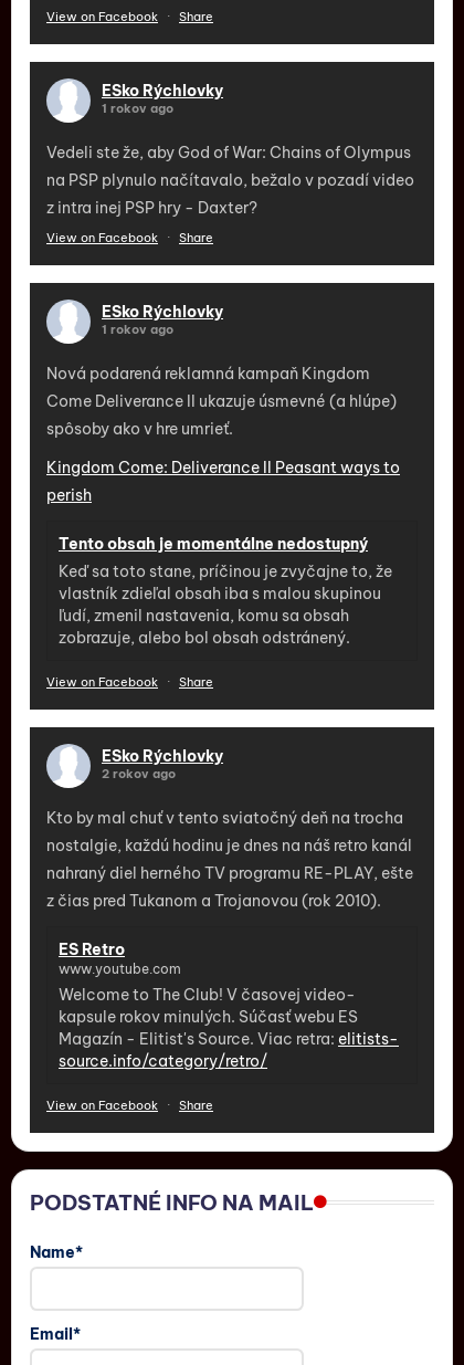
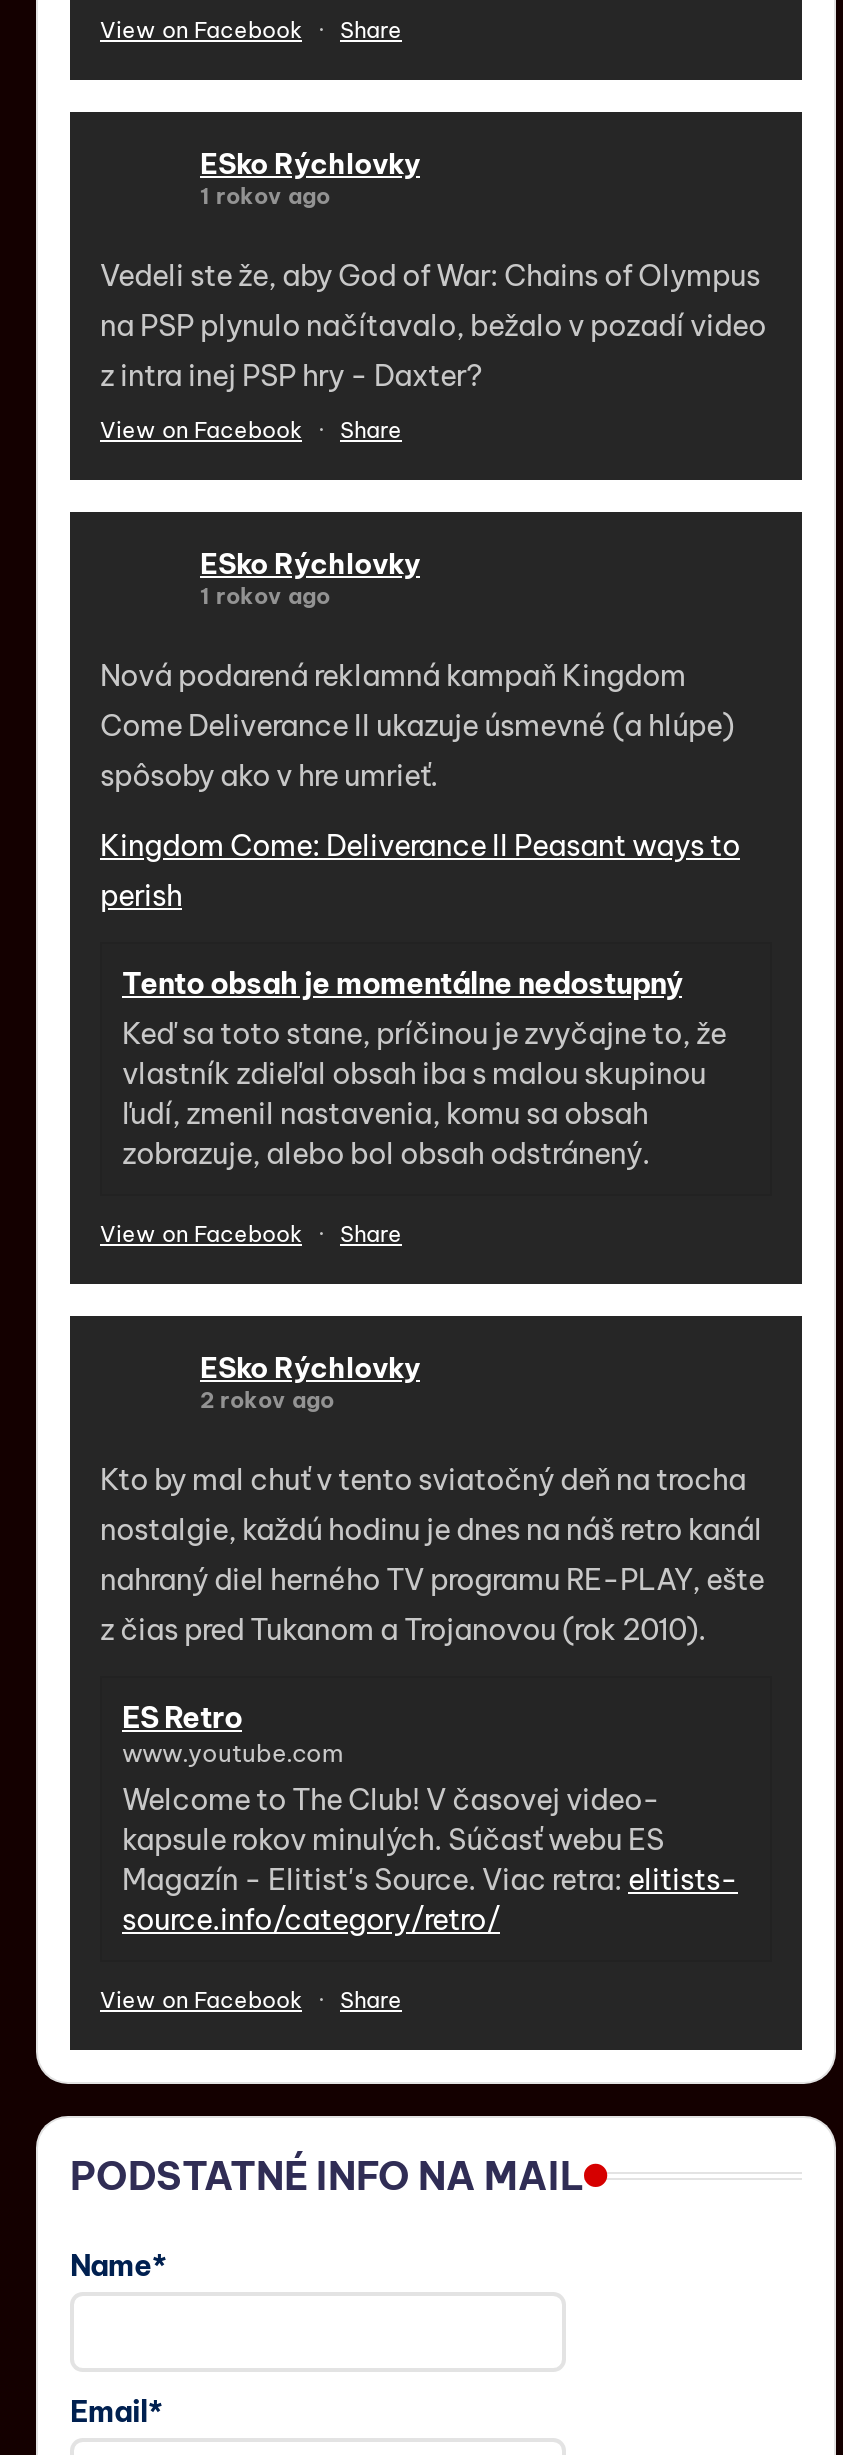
- [image]

- [image]

- [image]
